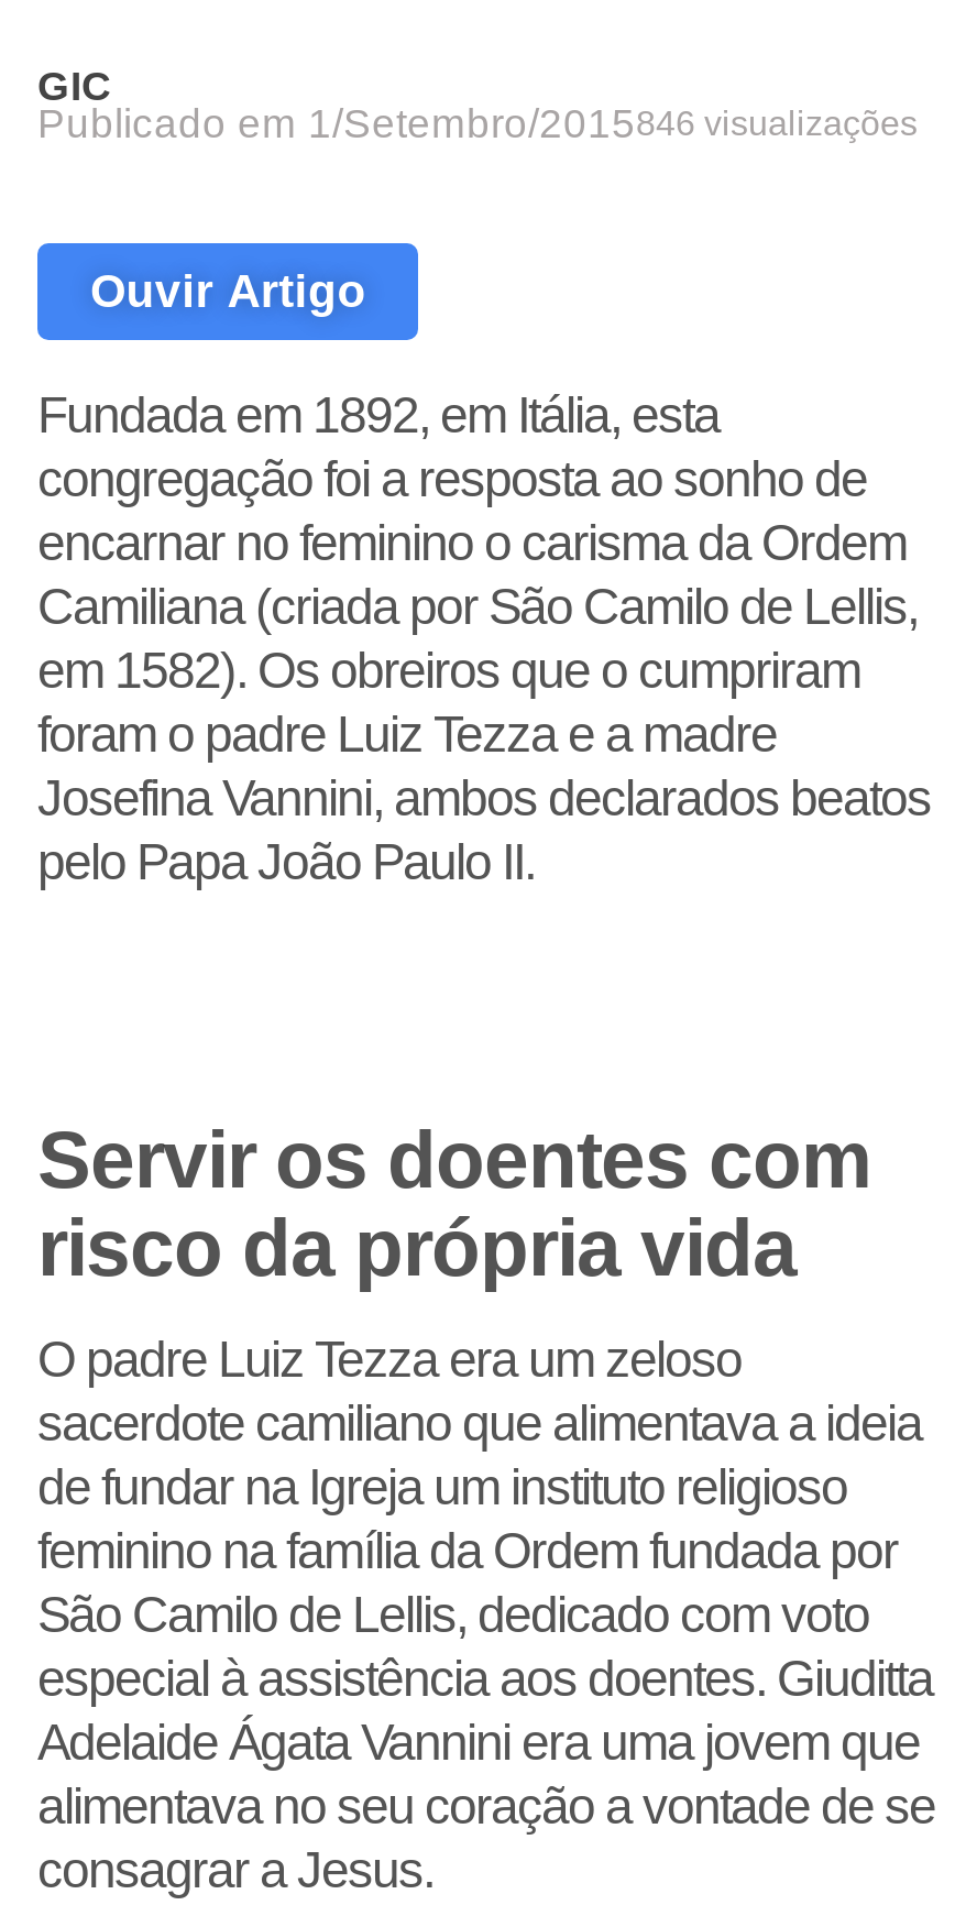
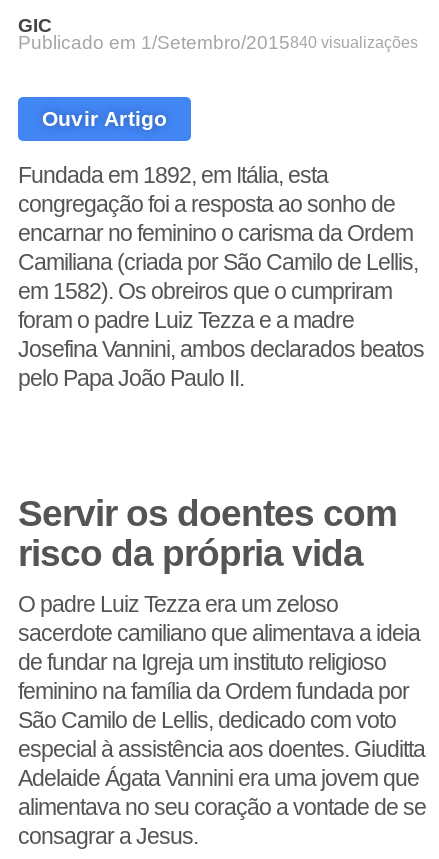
- Publicado em 1/Setembro/2015846 visualizações
+ Publicado em 1/Setembro/2015840 visualizações
